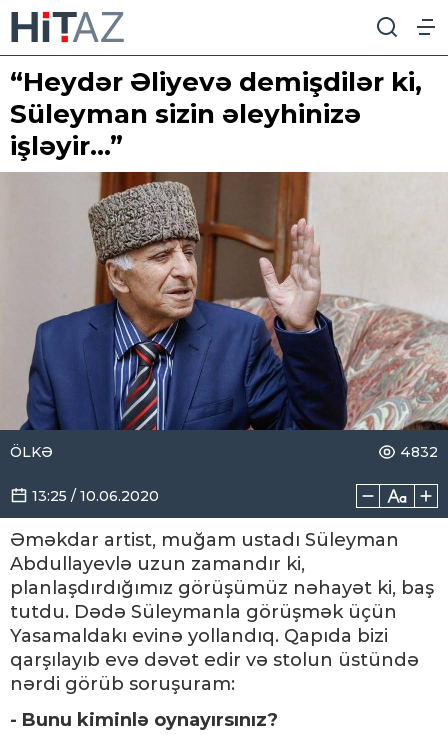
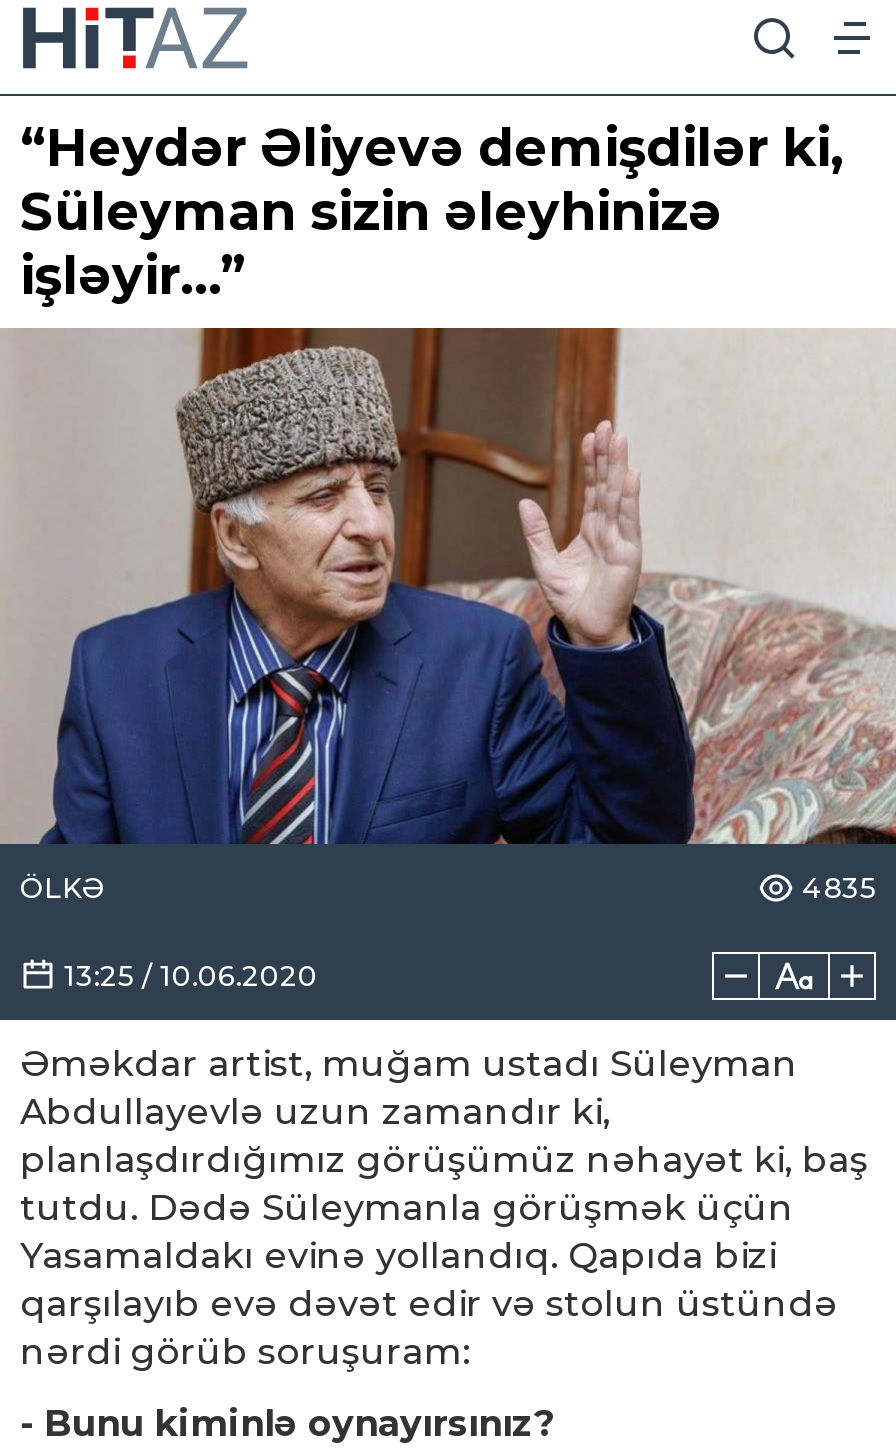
- 4832
+ 4835
